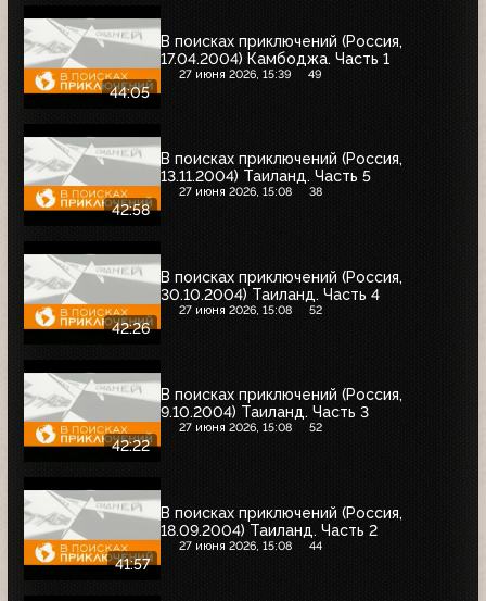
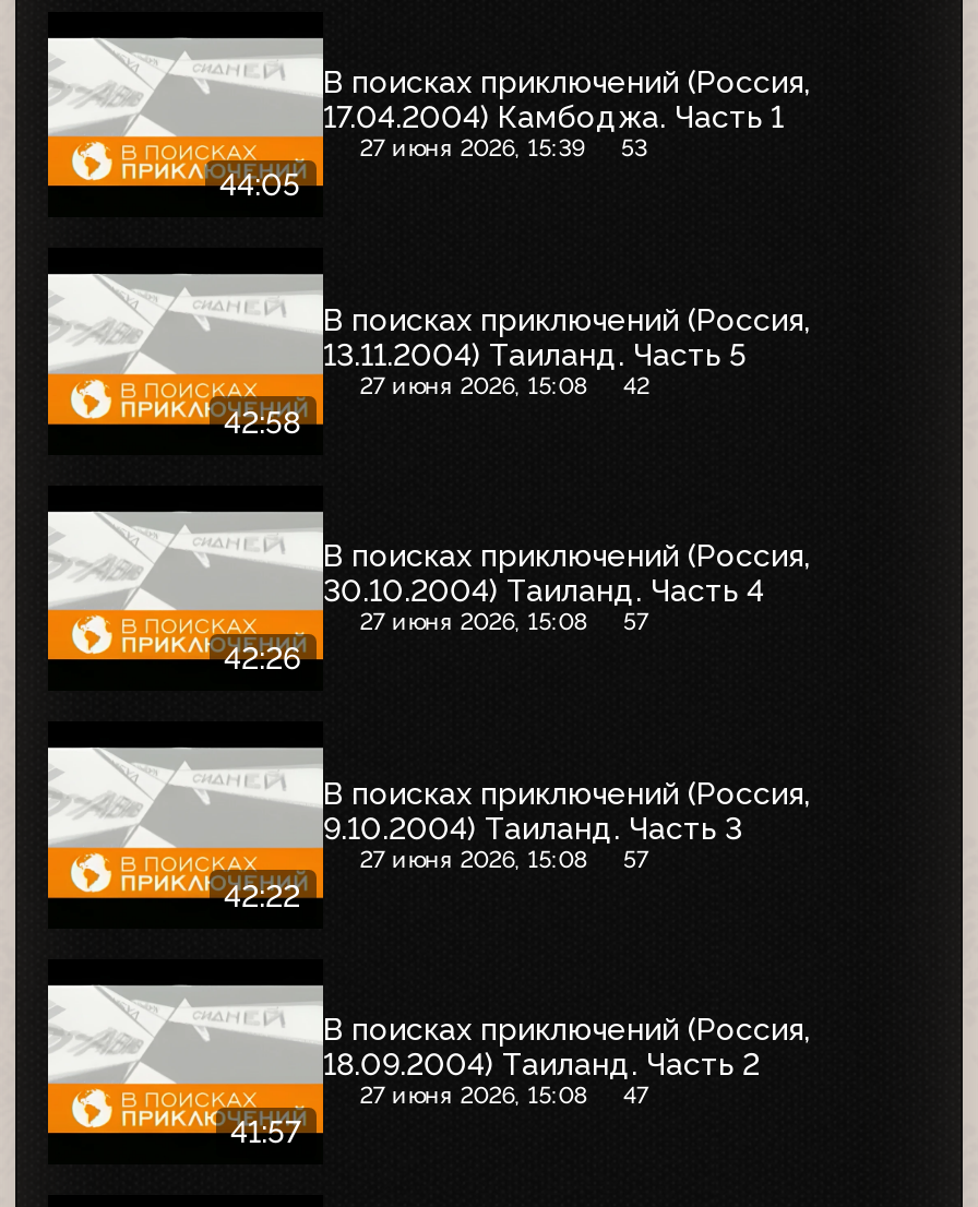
- 27 июня 2026, 15:39 49
+ 27 июня 2026, 15:39 53

- 27 июня 2026, 15:08 38
+ 27 июня 2026, 15:08 42

- 27 июня 2026, 15:08 52
+ 27 июня 2026, 15:08 57

- 27 июня 2026, 15:08 52
+ 27 июня 2026, 15:08 57

- 27 июня 2026, 15:08 44
+ 27 июня 2026, 15:08 47
